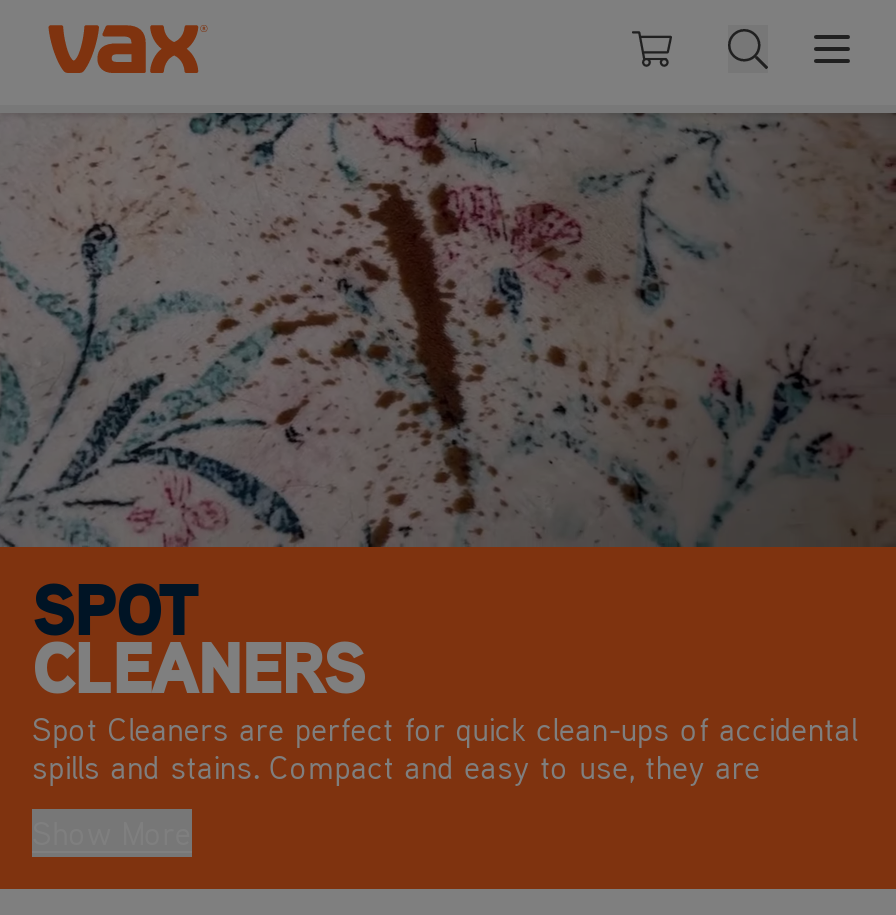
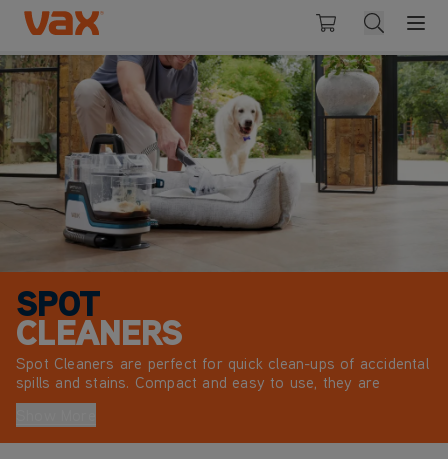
- [image]
+ [image]
